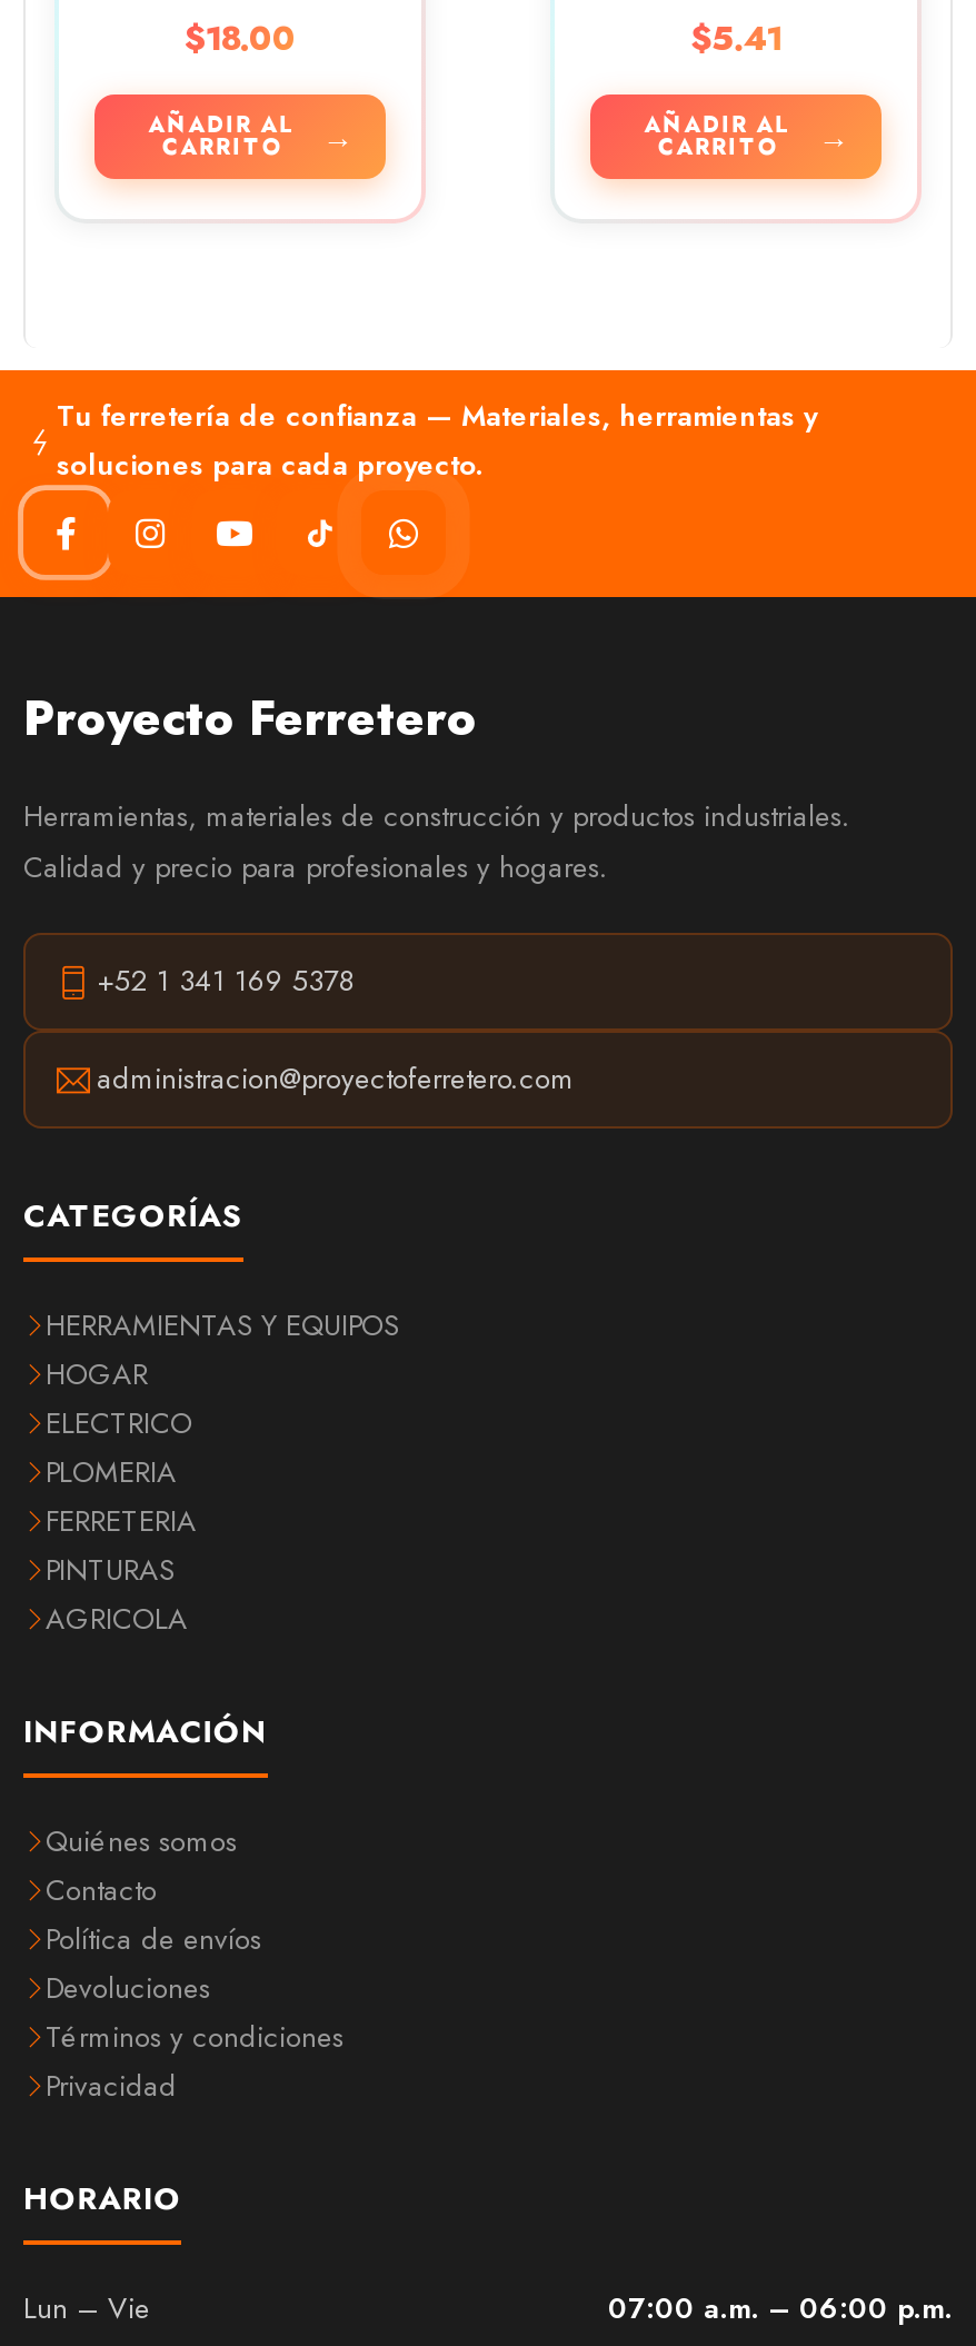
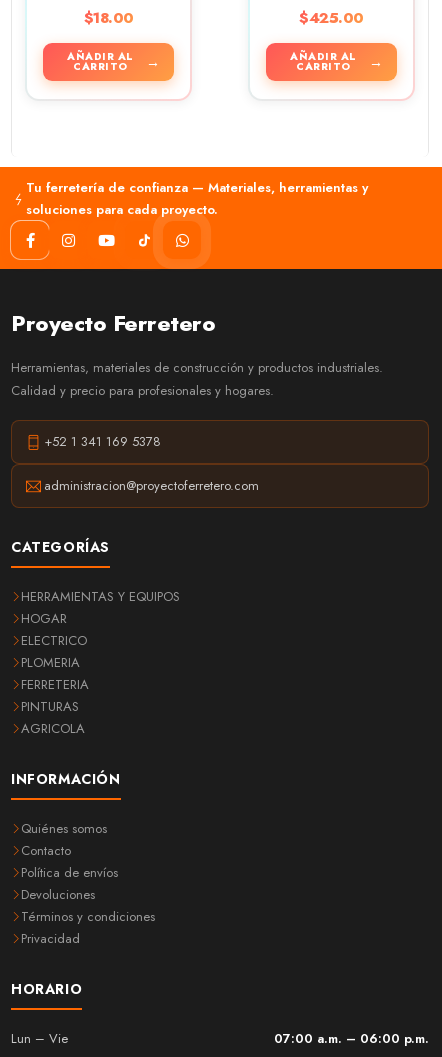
- $5.41
+ $425.00
